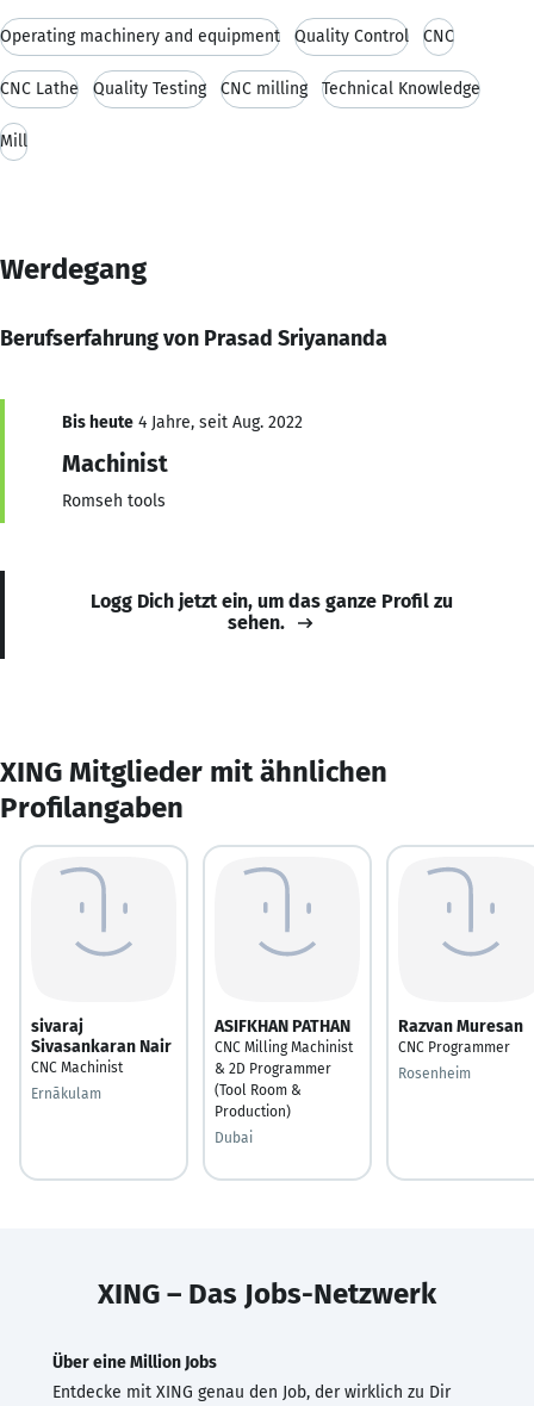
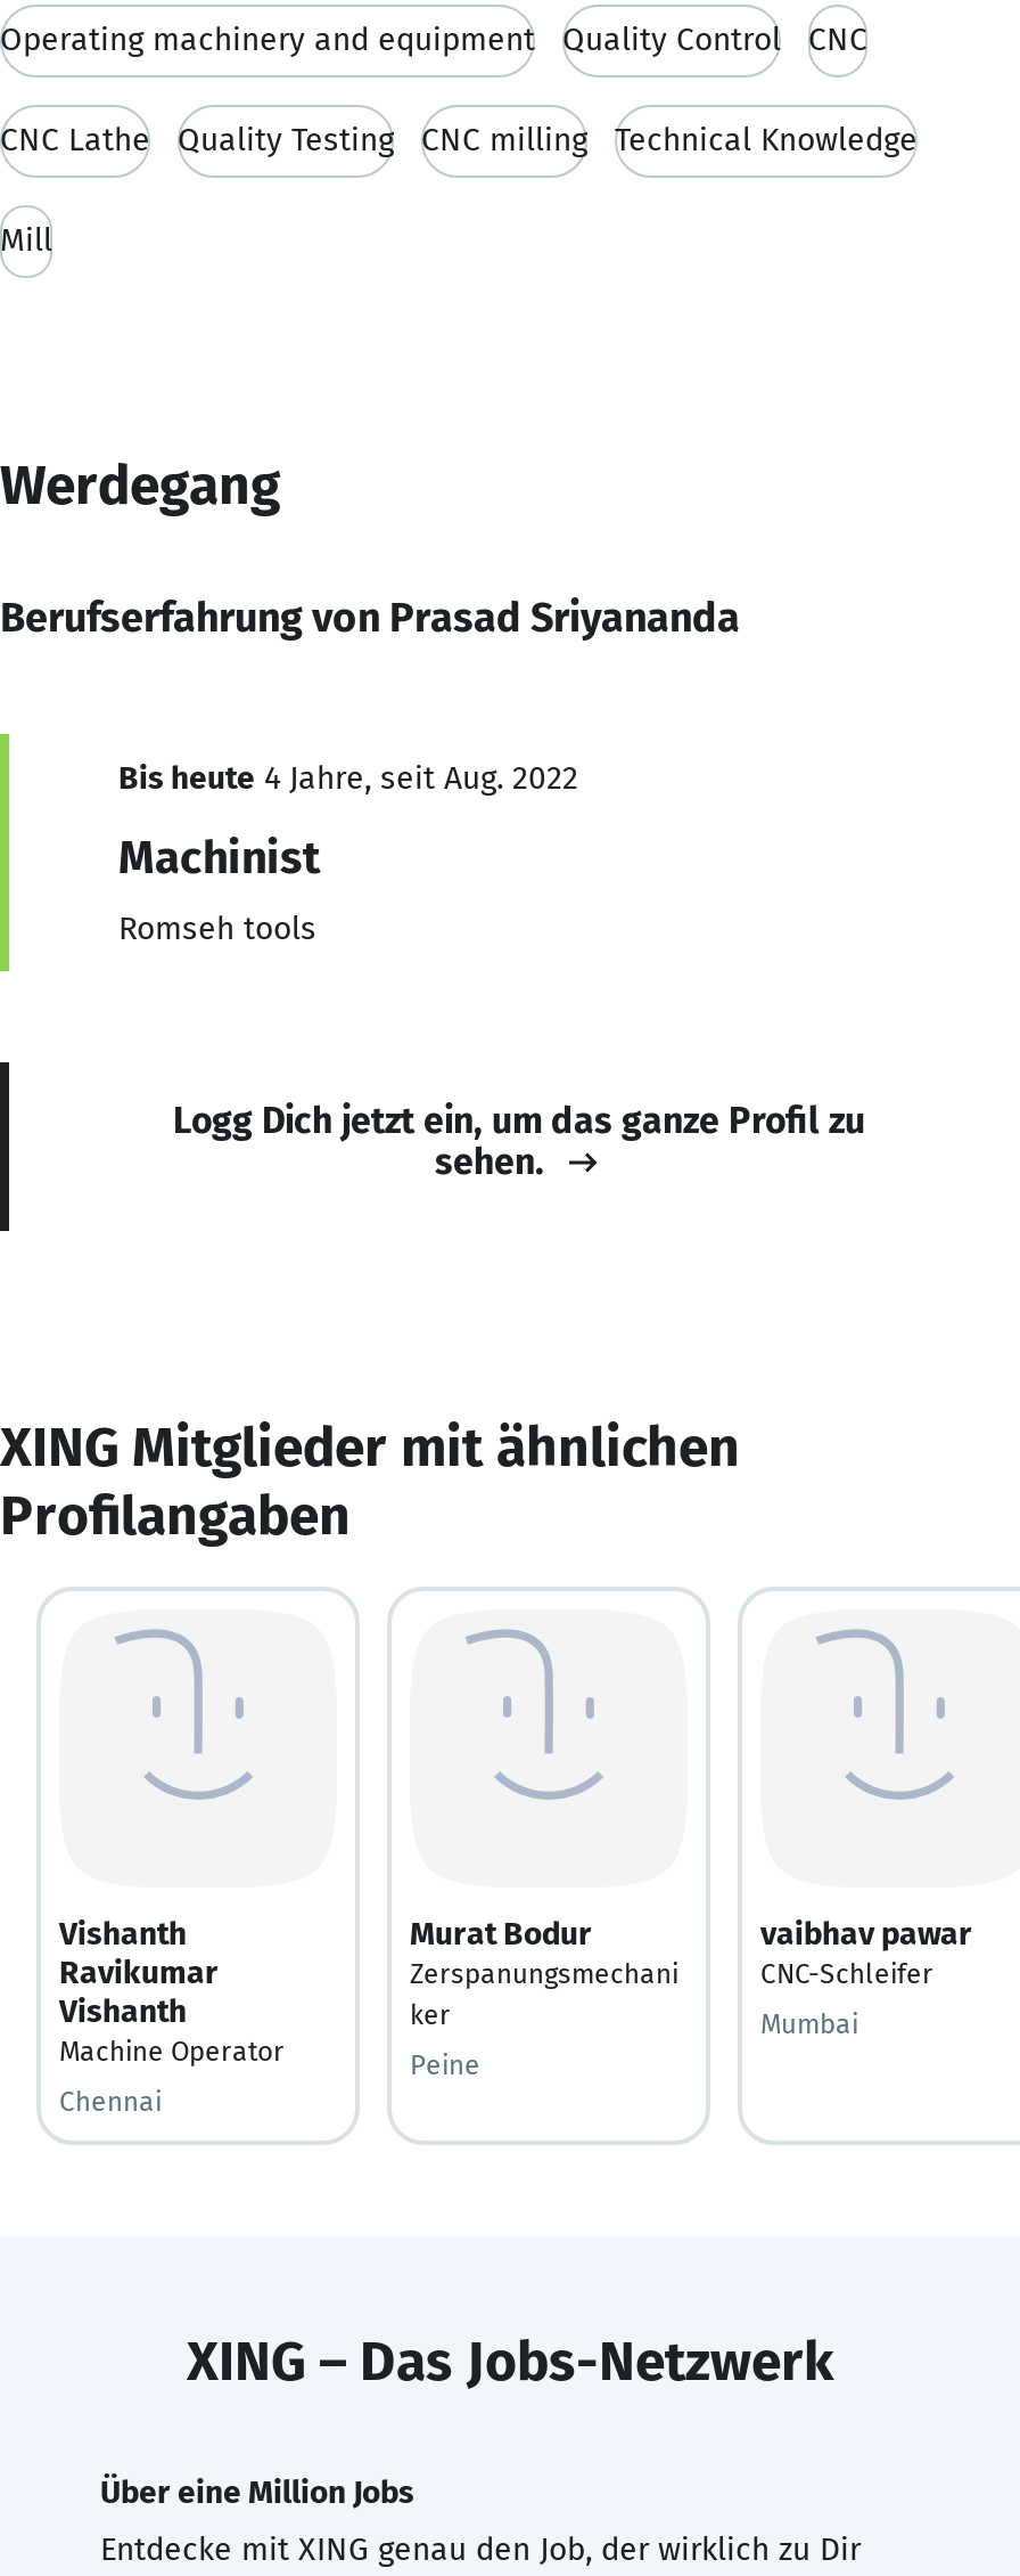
- sivaraj
- Sivasankaran Nair
- CNC Machinist
+ Vishanth
+ Ravikumar
+ Vishanth
+ Machine Operator

- ASIFKHAN PATHAN
- CNC Milling Machinist
- & 2D Programmer
- (Tool Room &
- Production)
+ Murat Bodur
+ Zerspanungsmechani
+ ker

- Razvan Muresan
- CNC Programmer
+ vaibhav pawar
+ CNC-Schleifer

- Rosenheim
+ Mumbai

- Ernākulam
+ Chennai

- Dubai
+ Peine
